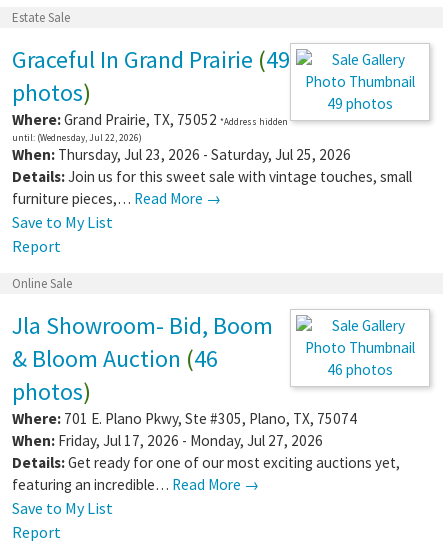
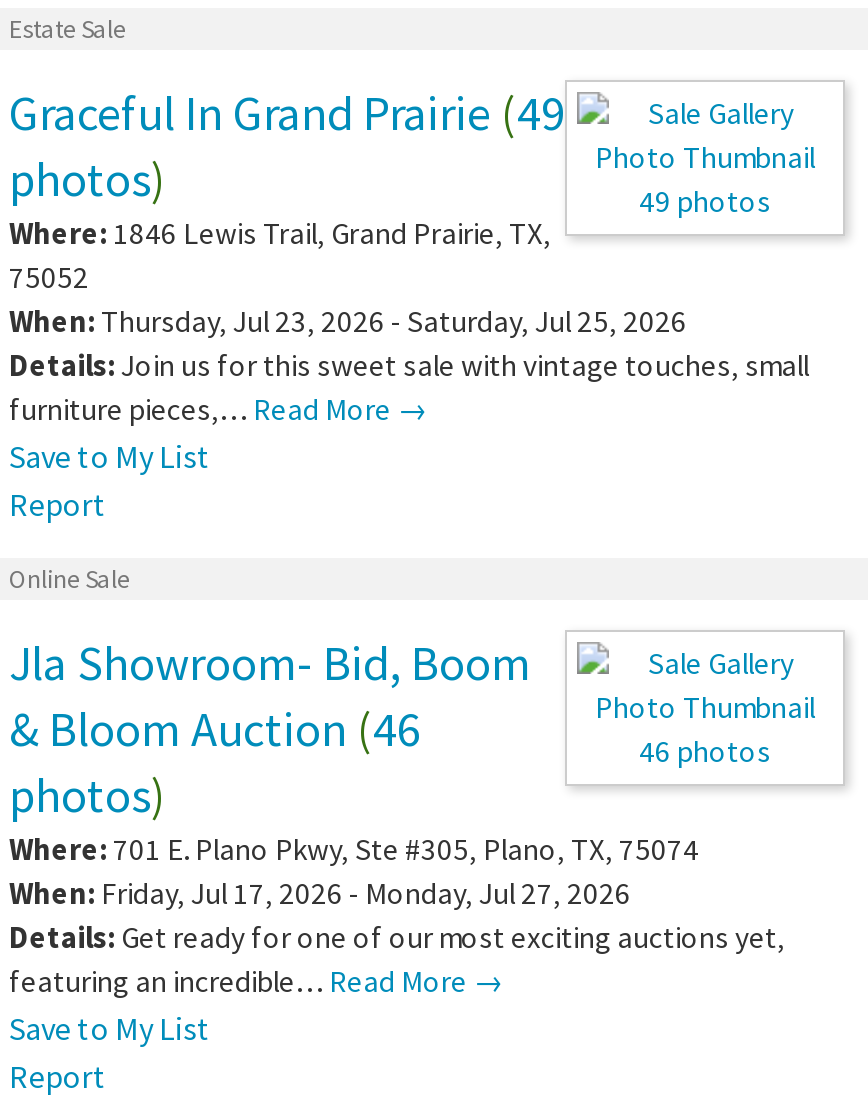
- Where: Grand Prairie, TX, 75052 *Address hidden
- until: (Wednesday, Jul 22, 2026)
+ Where: 1846 Lewis Trail, Grand Prairie, TX,
+ 75052
